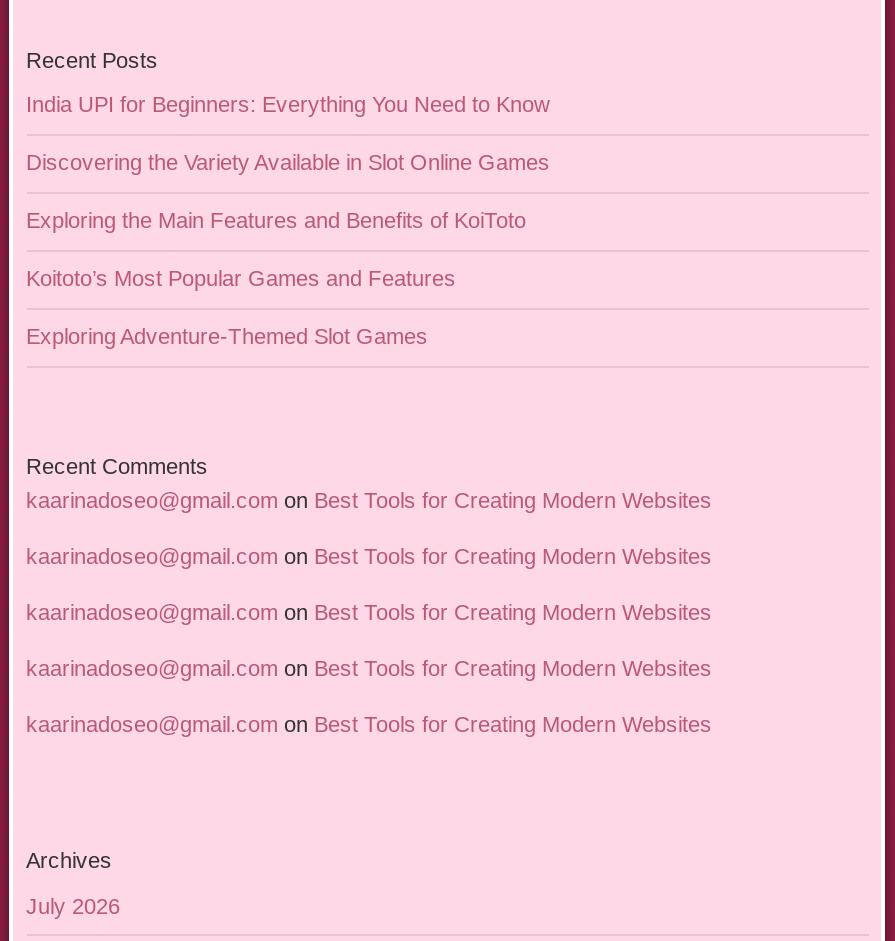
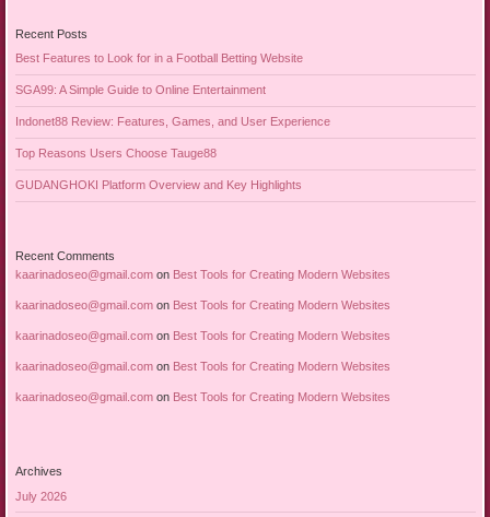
- India UPI for Beginners: Everything You Need to Know
+ Best Features to Look for in a Football Betting Website

- Discovering the Variety Available in Slot Online Games
+ SGA99: A Simple Guide to Online Entertainment

- Exploring the Main Features and Benefits of KoiToto
+ Indonet88 Review: Features, Games, and User Experience

- Koitoto’s Most Popular Games and Features
+ Top Reasons Users Choose Tauge88

- Exploring Adventure-Themed Slot Games
+ GUDANGHOKI Platform Overview and Key Highlights
